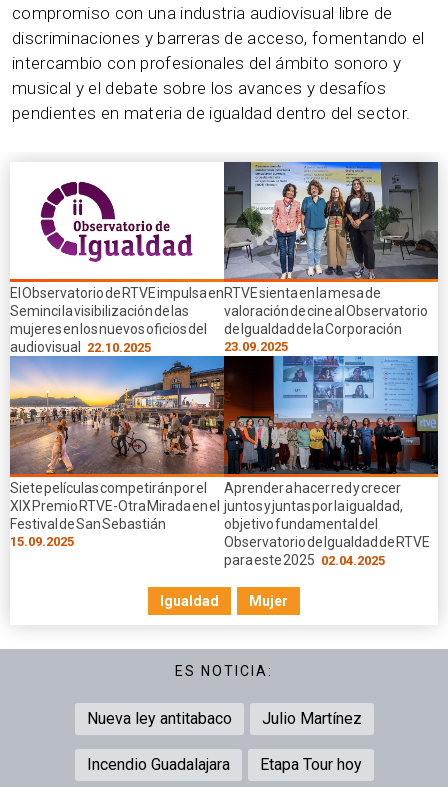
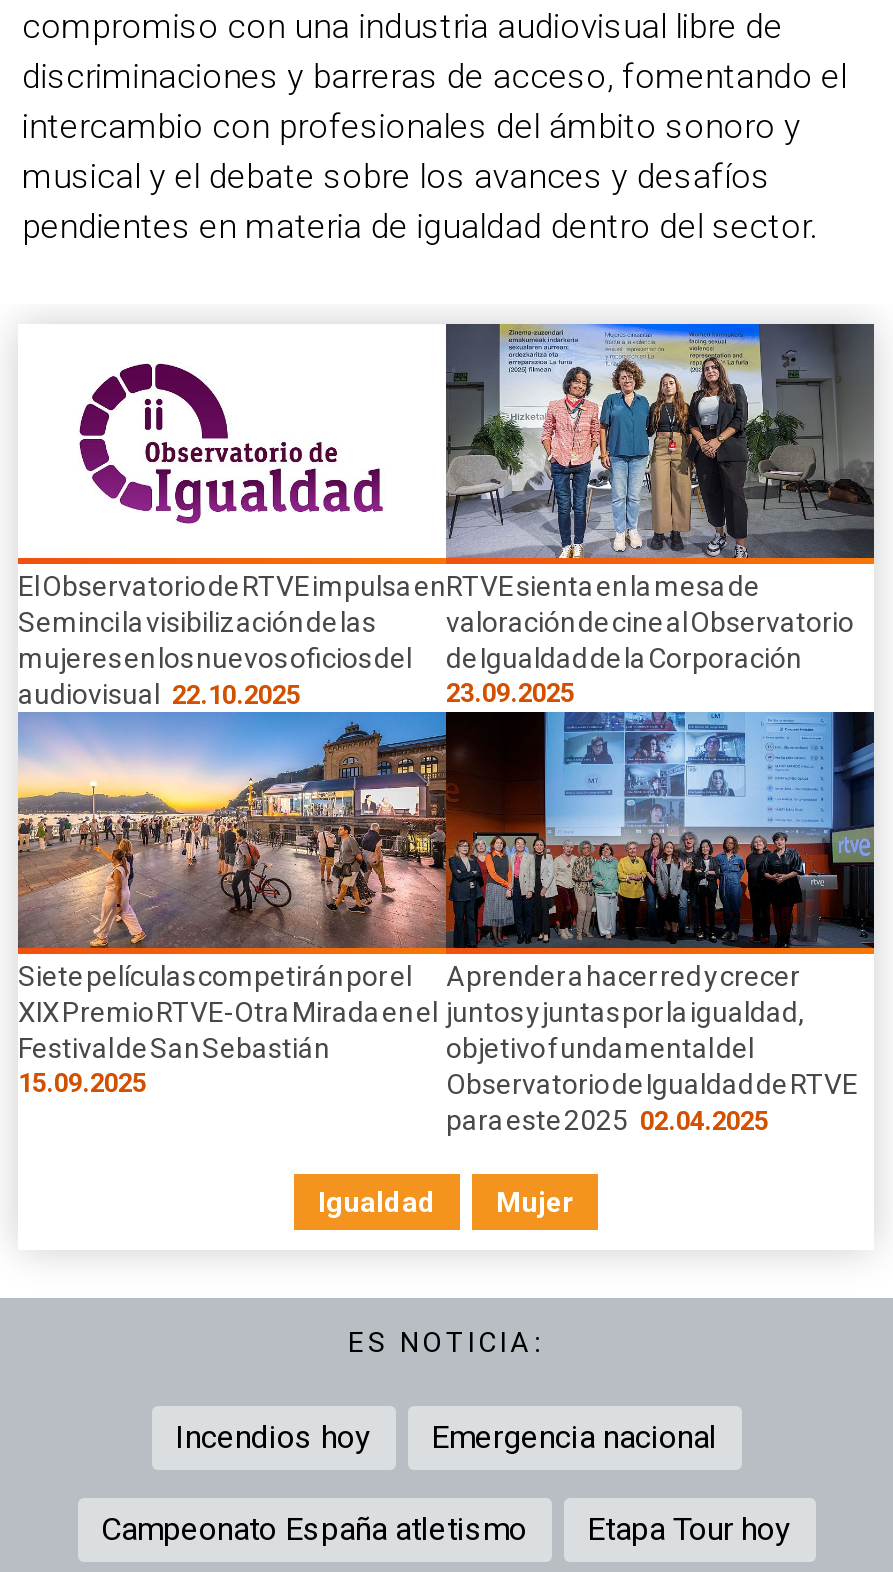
- Nueva ley antitabaco
- Julio Martínez
+ Incendios hoy
+ Emergencia nacional

- Incendio Guadalajara
+ Campeonato España atletismo
